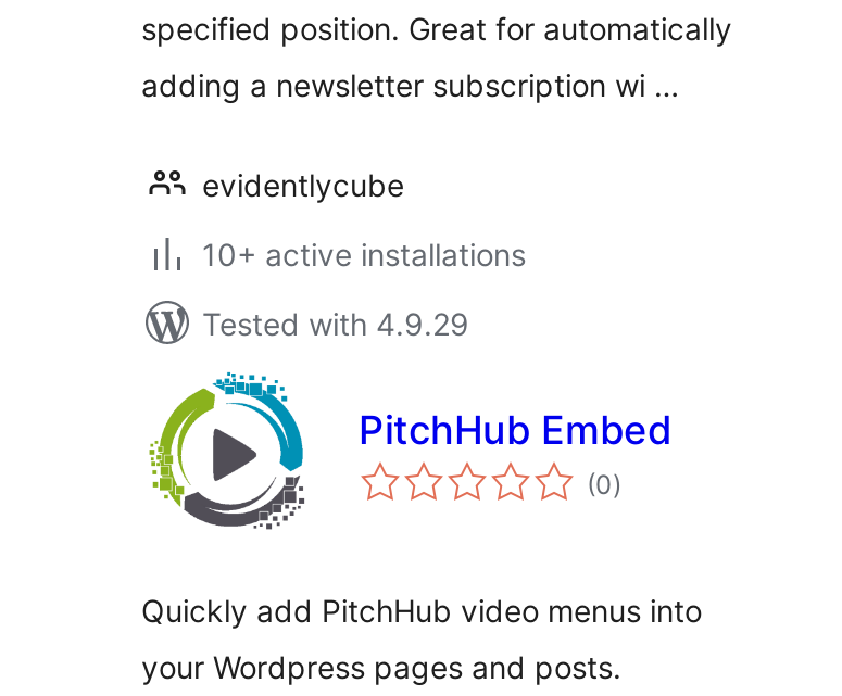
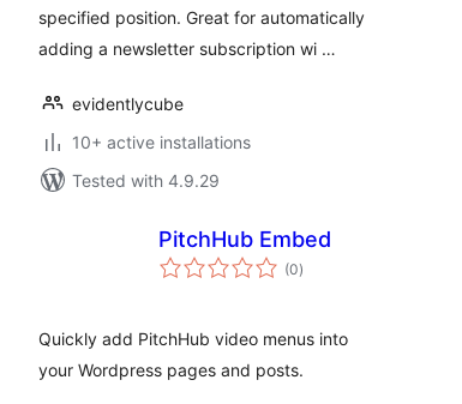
- [image]
